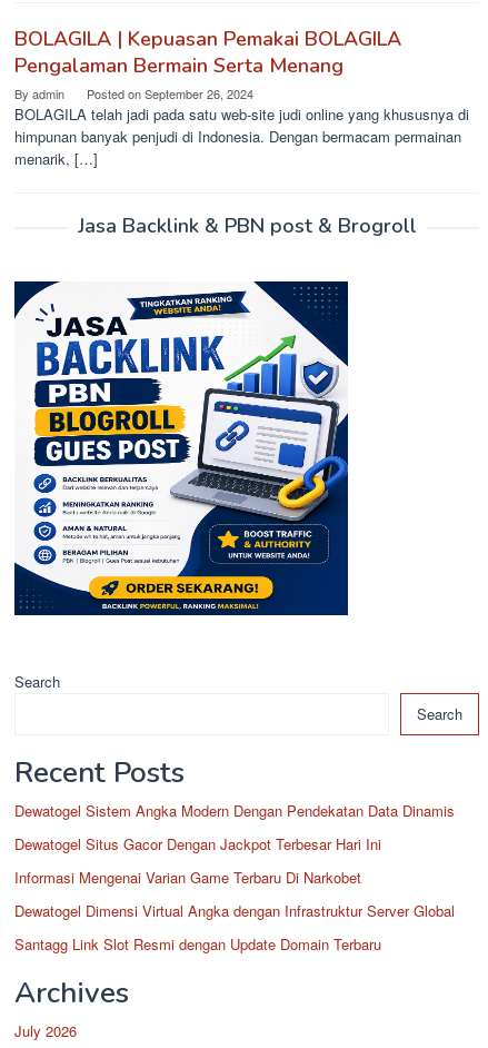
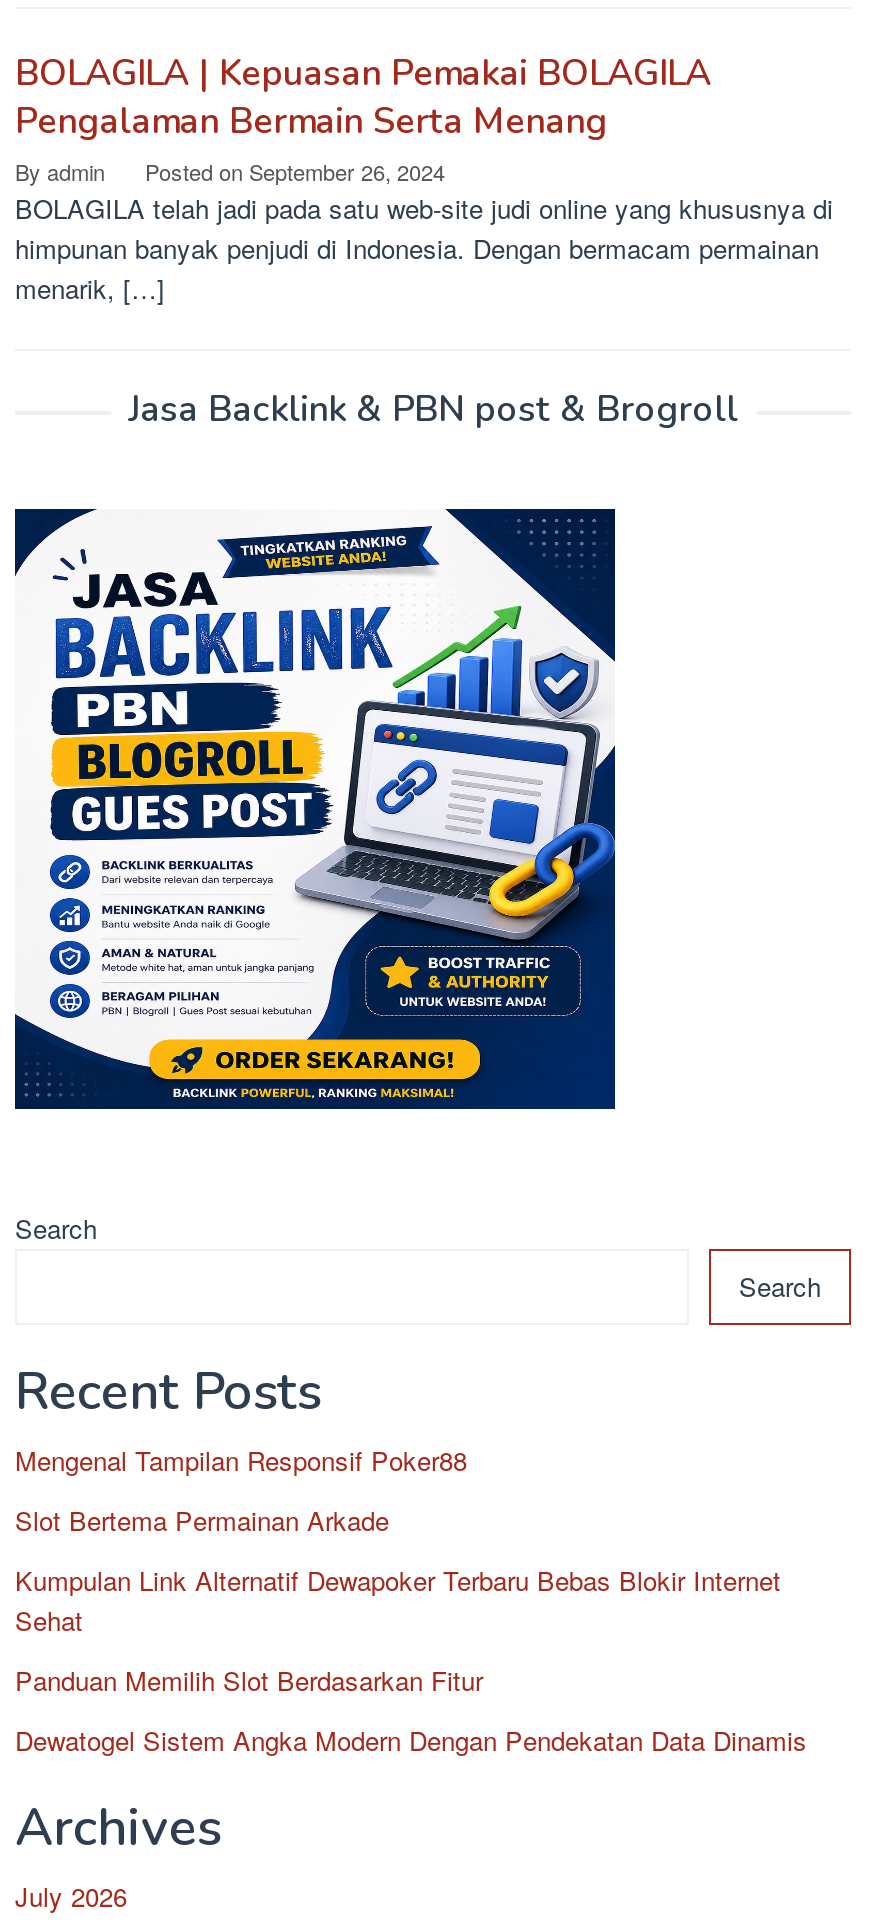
+ Mengenal Tampilan Responsif Poker88
+ Slot Bertema Permainan Arkade
+ Kumpulan Link Alternatif Dewapoker Terbaru Bebas Blokir Internet
+ Sehat
+ Panduan Memilih Slot Berdasarkan Fitur

moved down: Dewatogel Sistem Angka Modern Dengan Pendekatan Data Dinamis

- Dewatogel Situs Gacor Dengan Jackpot Terbesar Hari Ini
- Informasi Mengenai Varian Game Terbaru Di Narkobet
- Dewatogel Dimensi Virtual Angka dengan Infrastruktur Server Global
- Santagg Link Slot Resmi dengan Update Domain Terbaru
